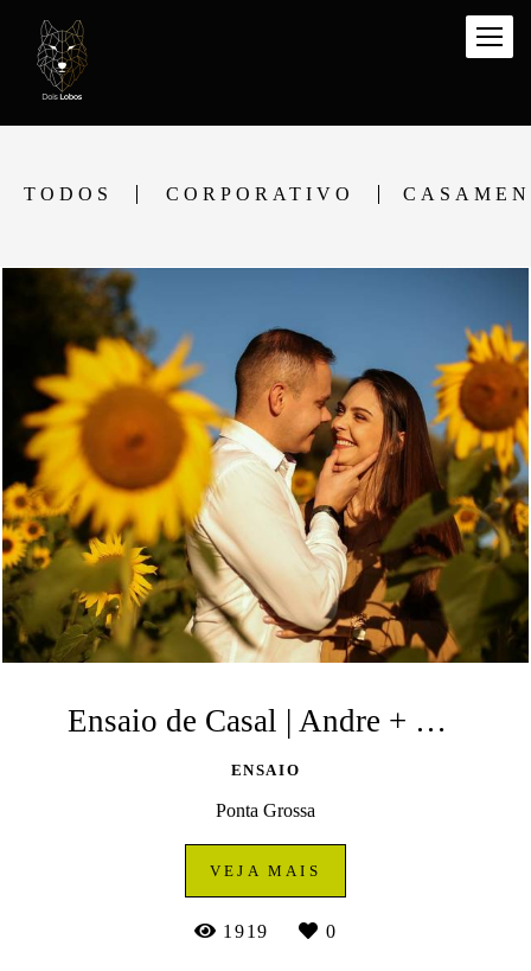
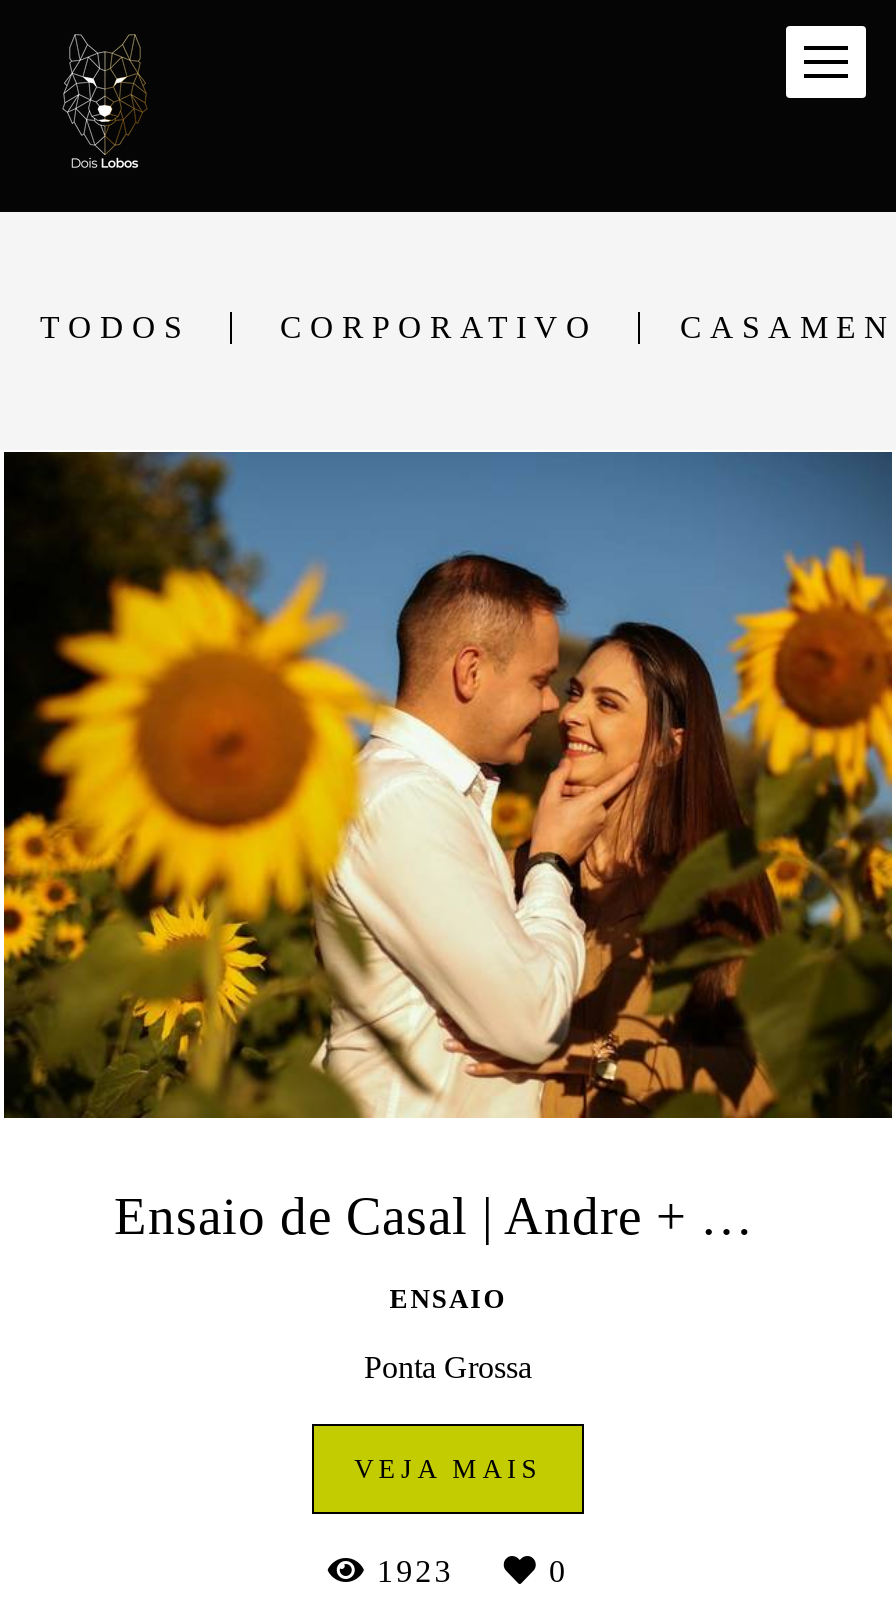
- 1919
+ 1923
